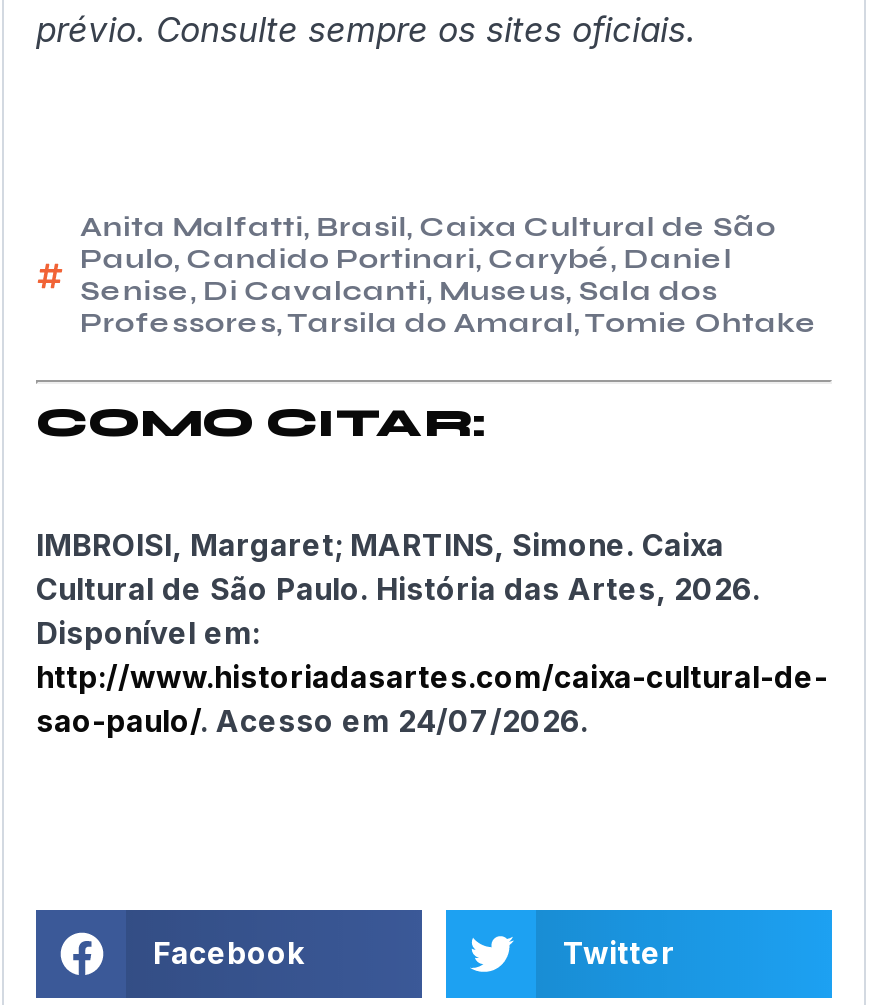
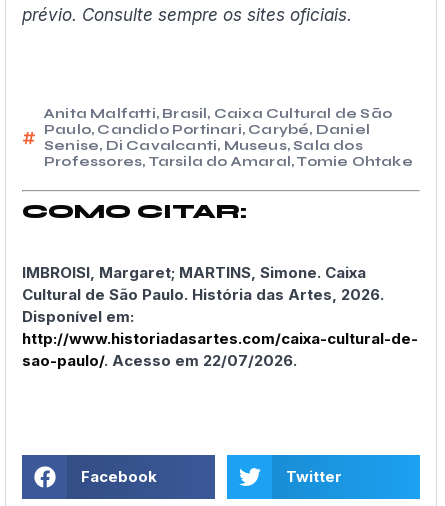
- sao-paulo/. Acesso em 24/07/2026.
+ sao-paulo/. Acesso em 22/07/2026.
